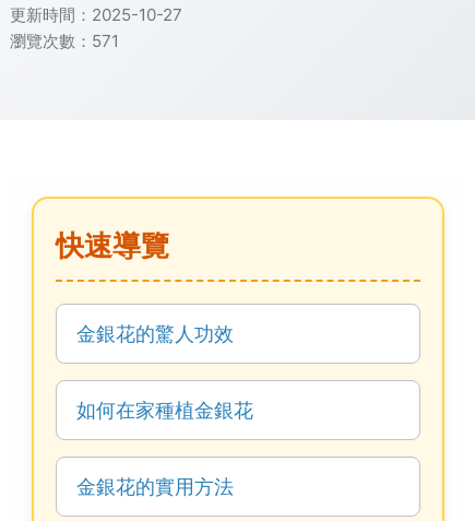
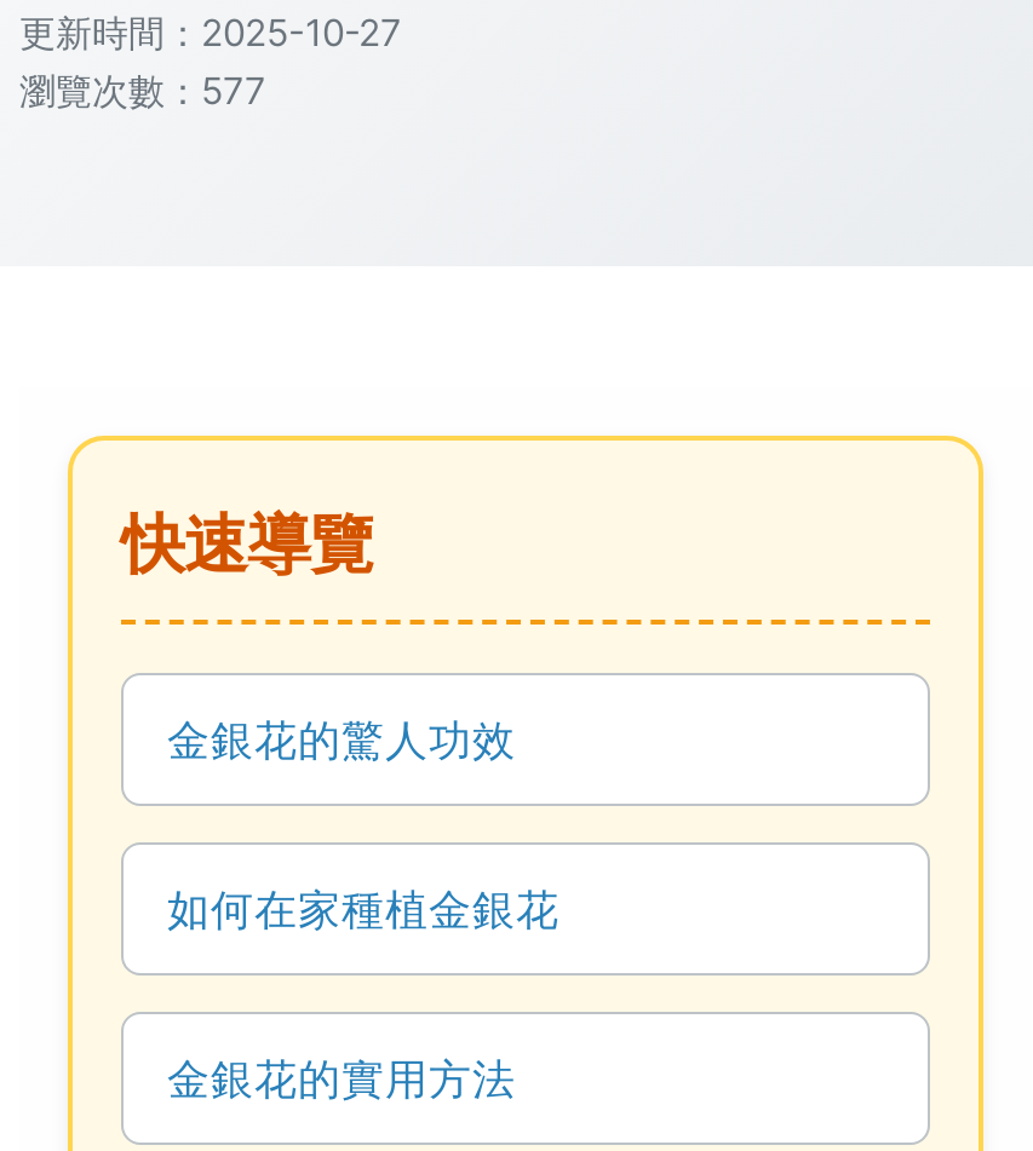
- 瀏覽次數：571
+ 瀏覽次數：577
